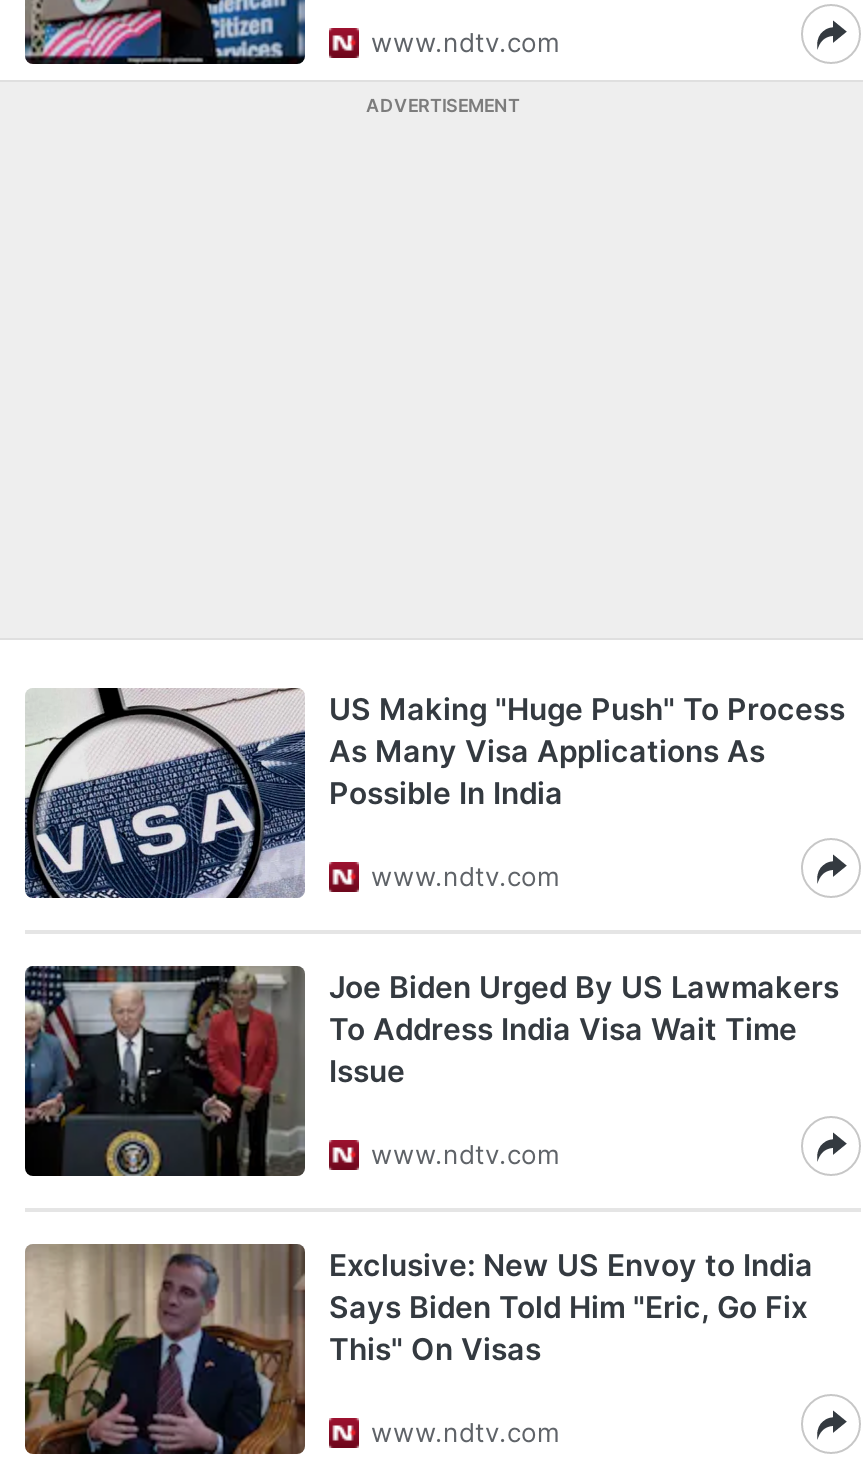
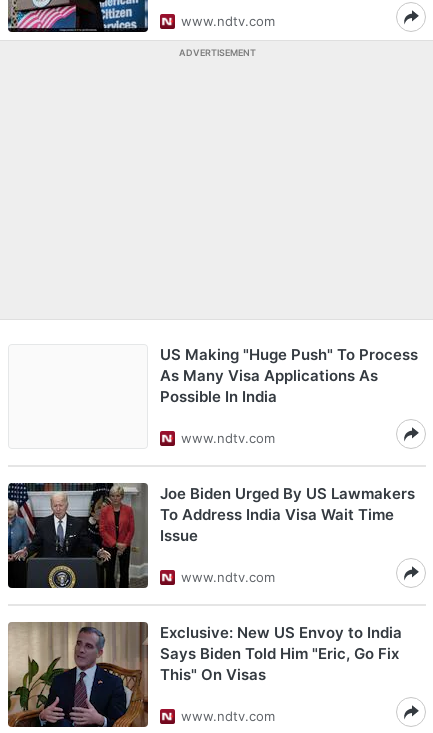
- [image]
